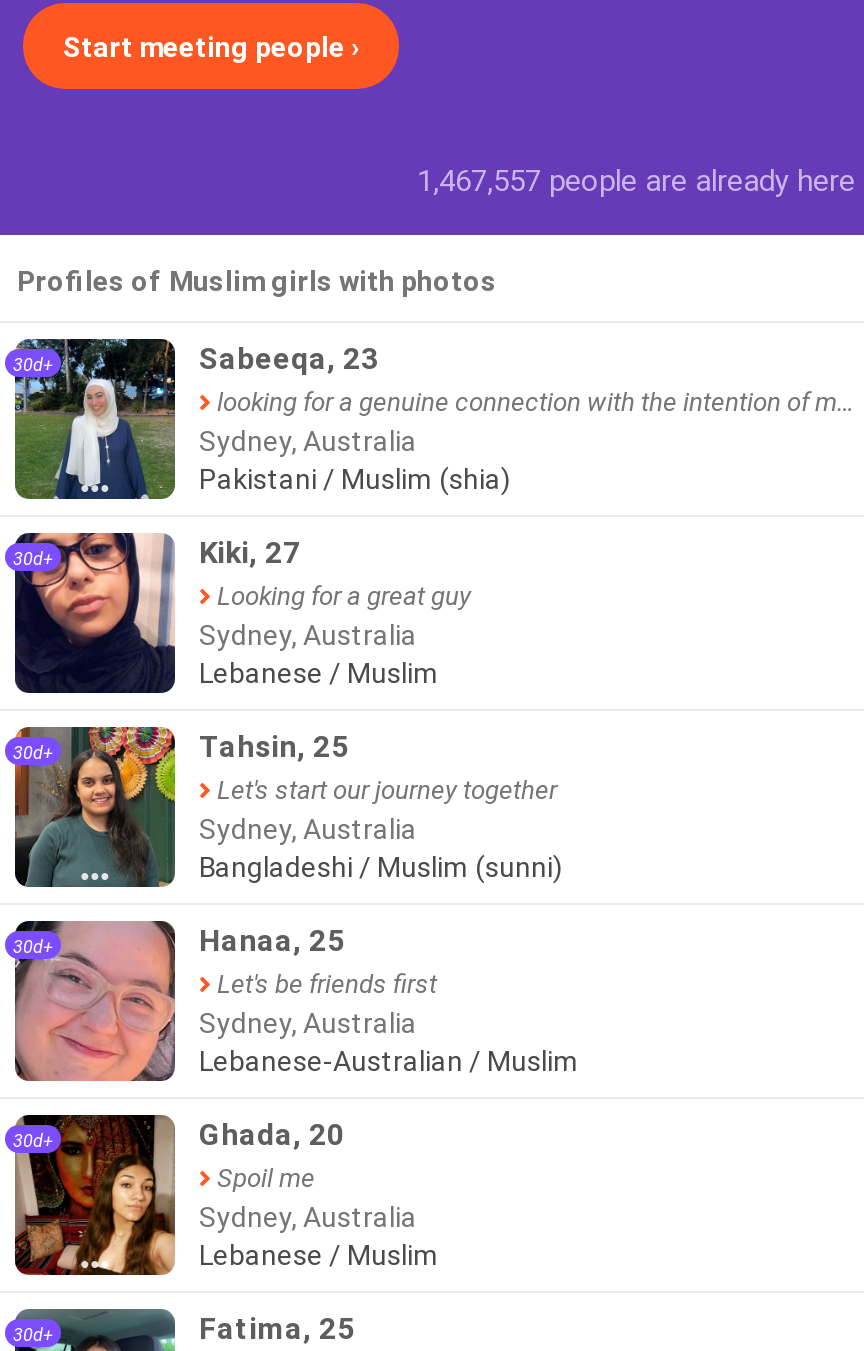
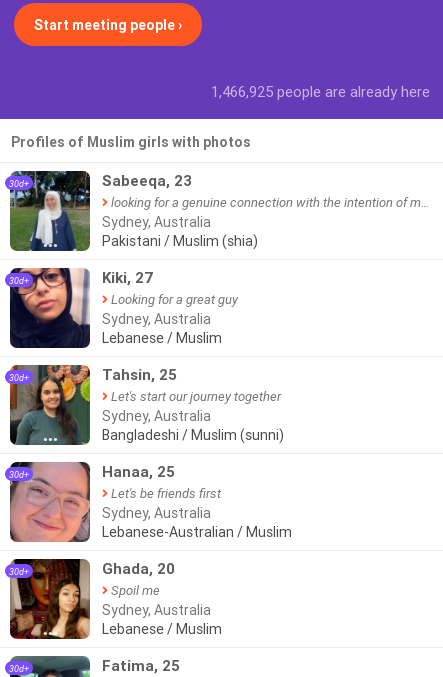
- 1,467,557 people are already here
+ 1,466,925 people are already here
